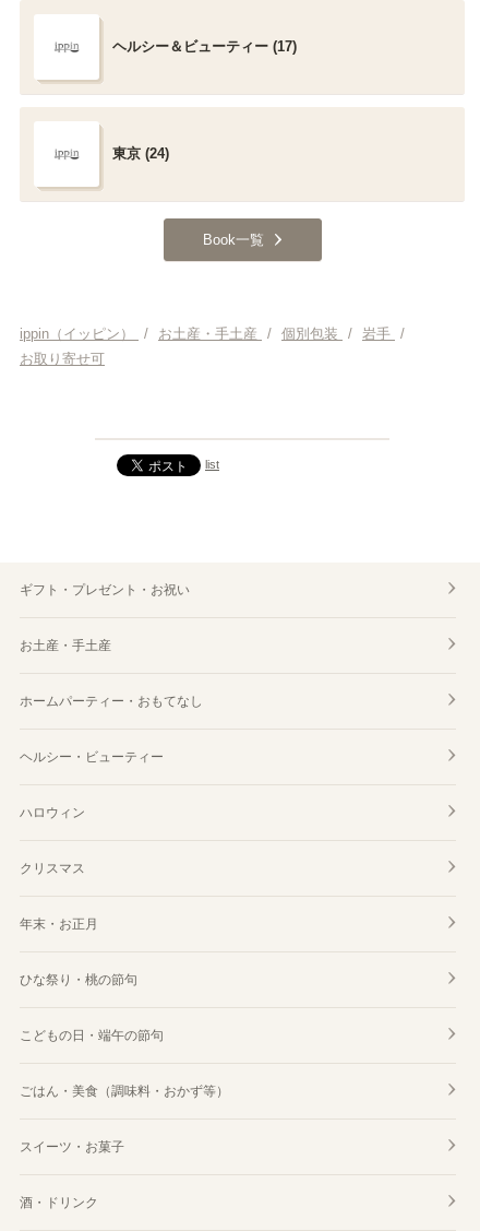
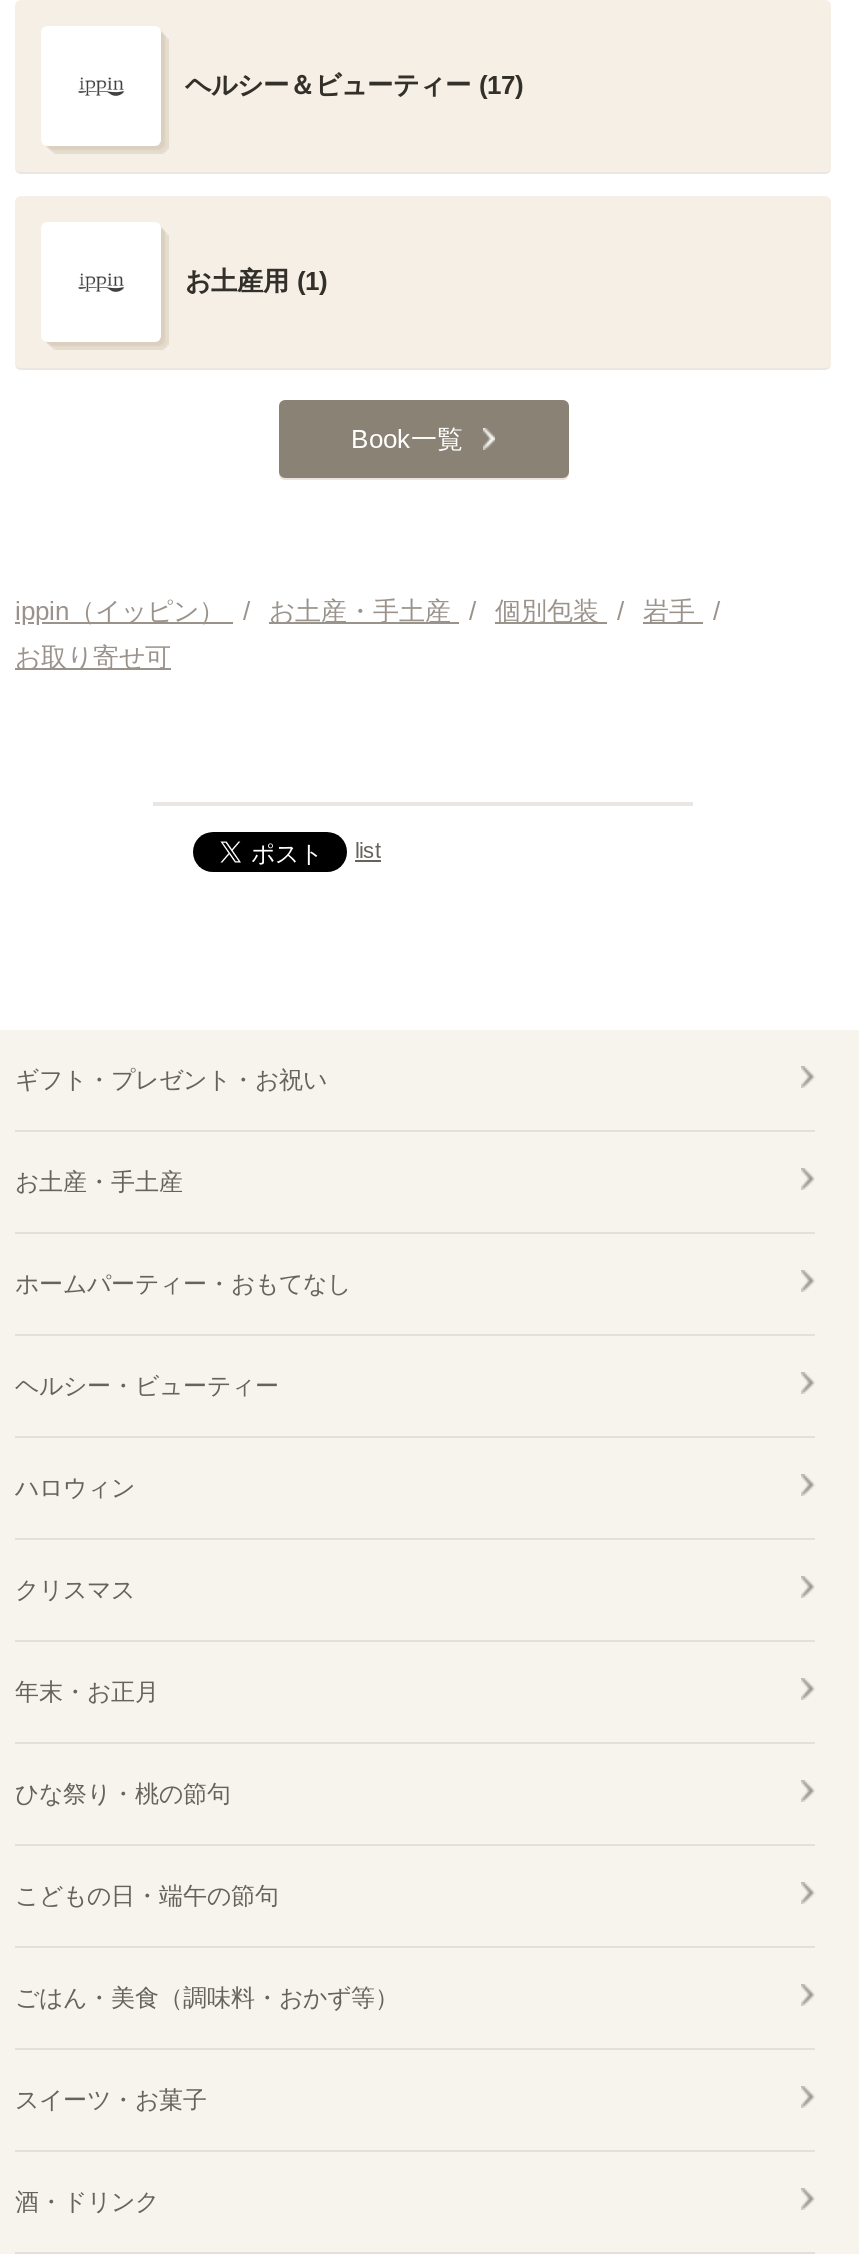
- 東京 (24)
+ お土産用 (1)
